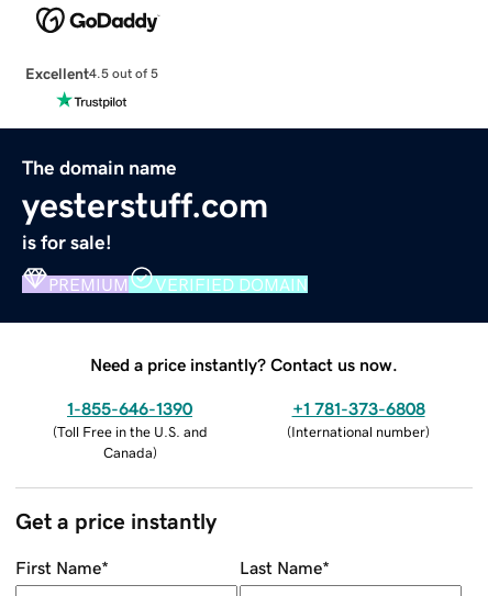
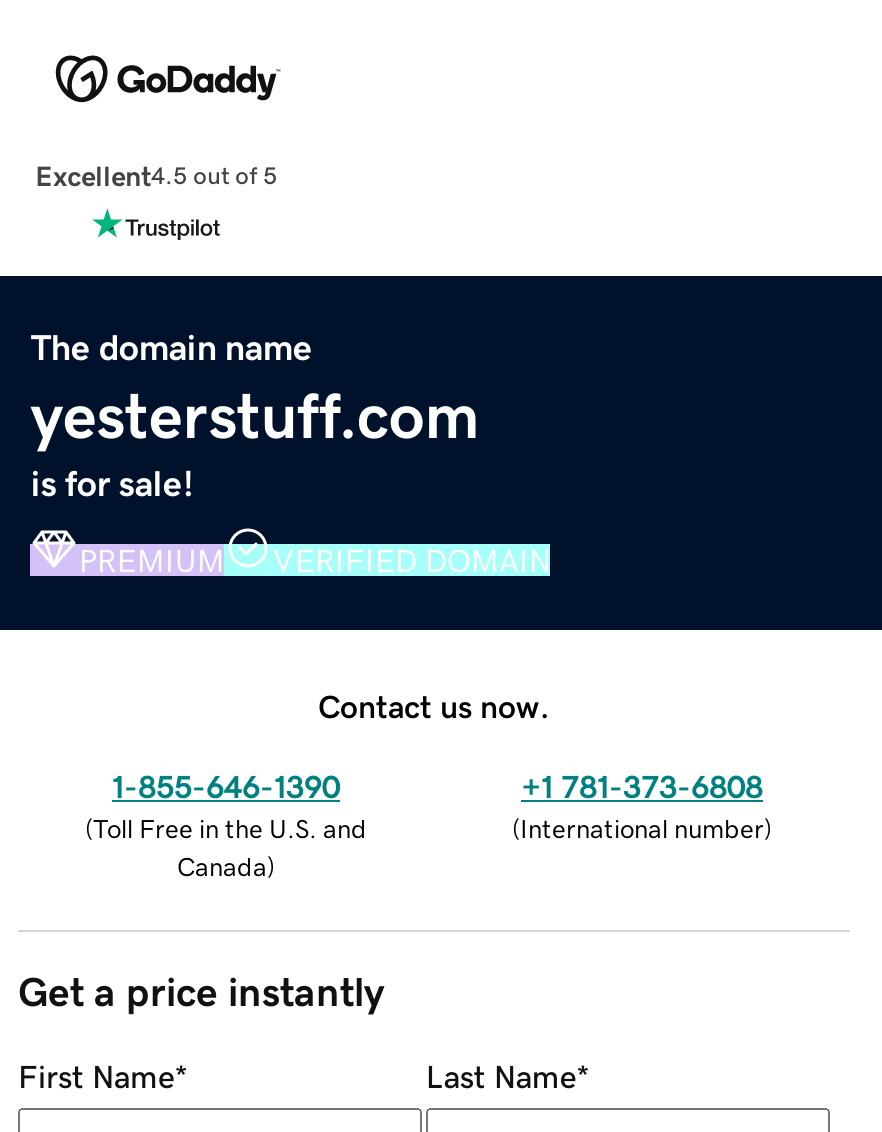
- Need a price instantly? Contact us now.
+ Contact us now.
